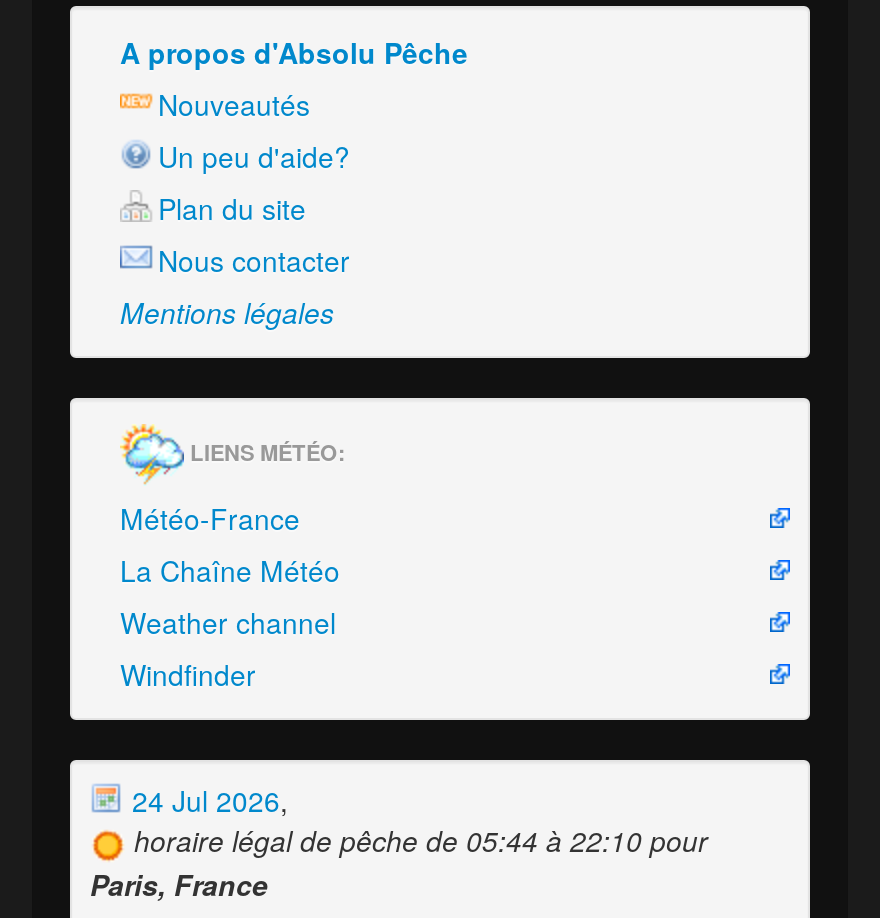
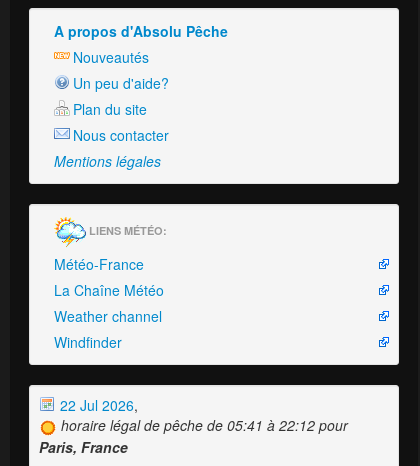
- 24 Jul 2026,
+ 22 Jul 2026,

- horaire légal de pêche de 05:44 à 22:10 pour
+ horaire légal de pêche de 05:41 à 22:12 pour
